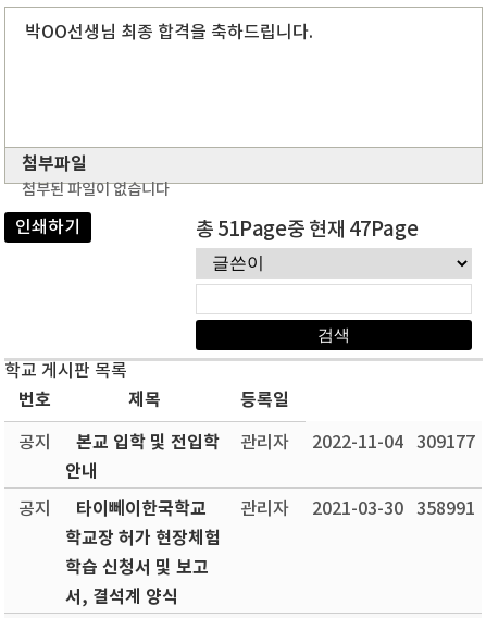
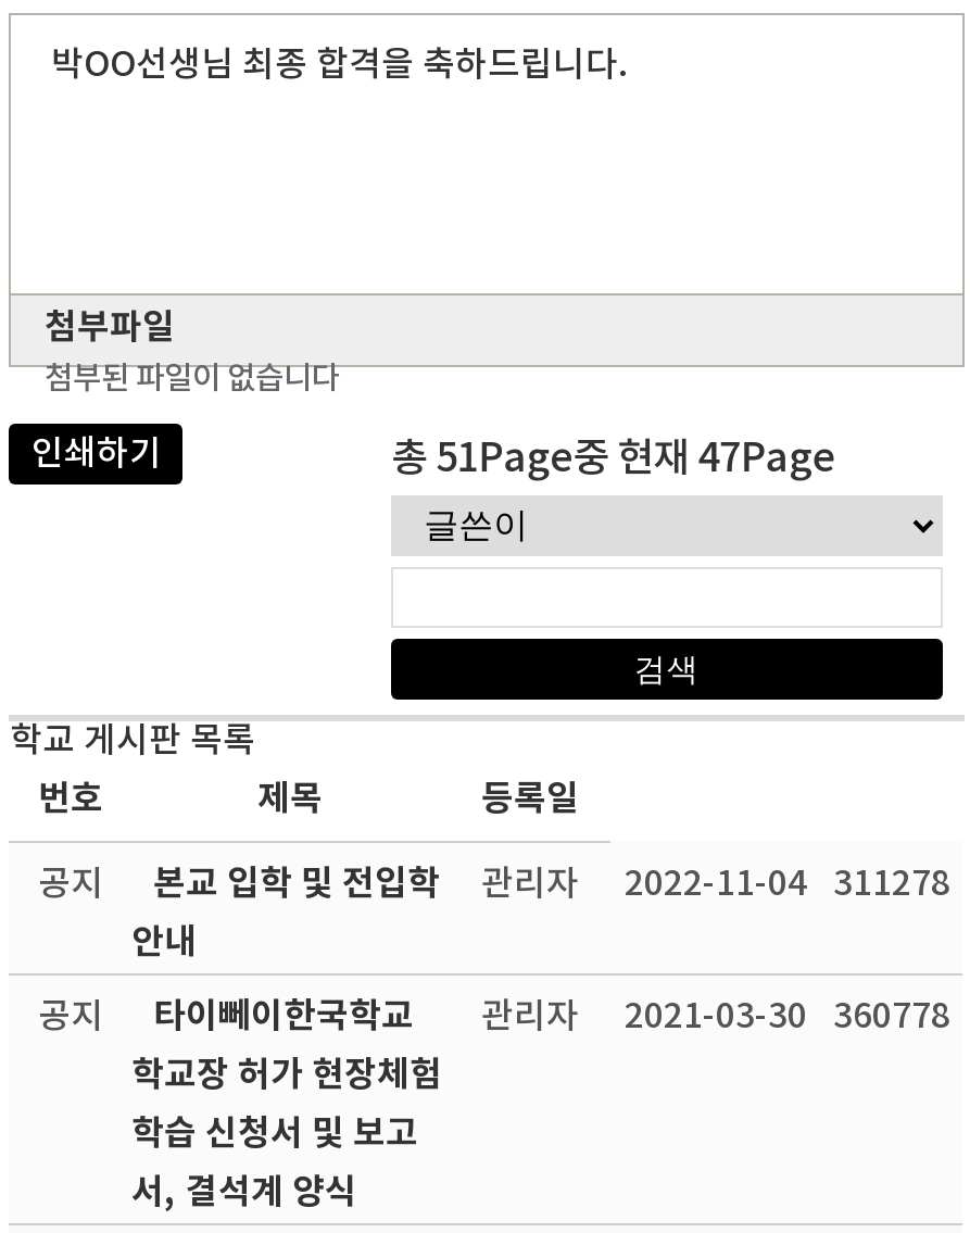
- 공지 본교 입학 및 전입학 관리자 2022-11-04 309177
+ 공지 본교 입학 및 전입학 관리자 2022-11-04 311278

- 공지 타이뻬이한국학교 관리자 2021-03-30 358991
+ 공지 타이뻬이한국학교 관리자 2021-03-30 360778
